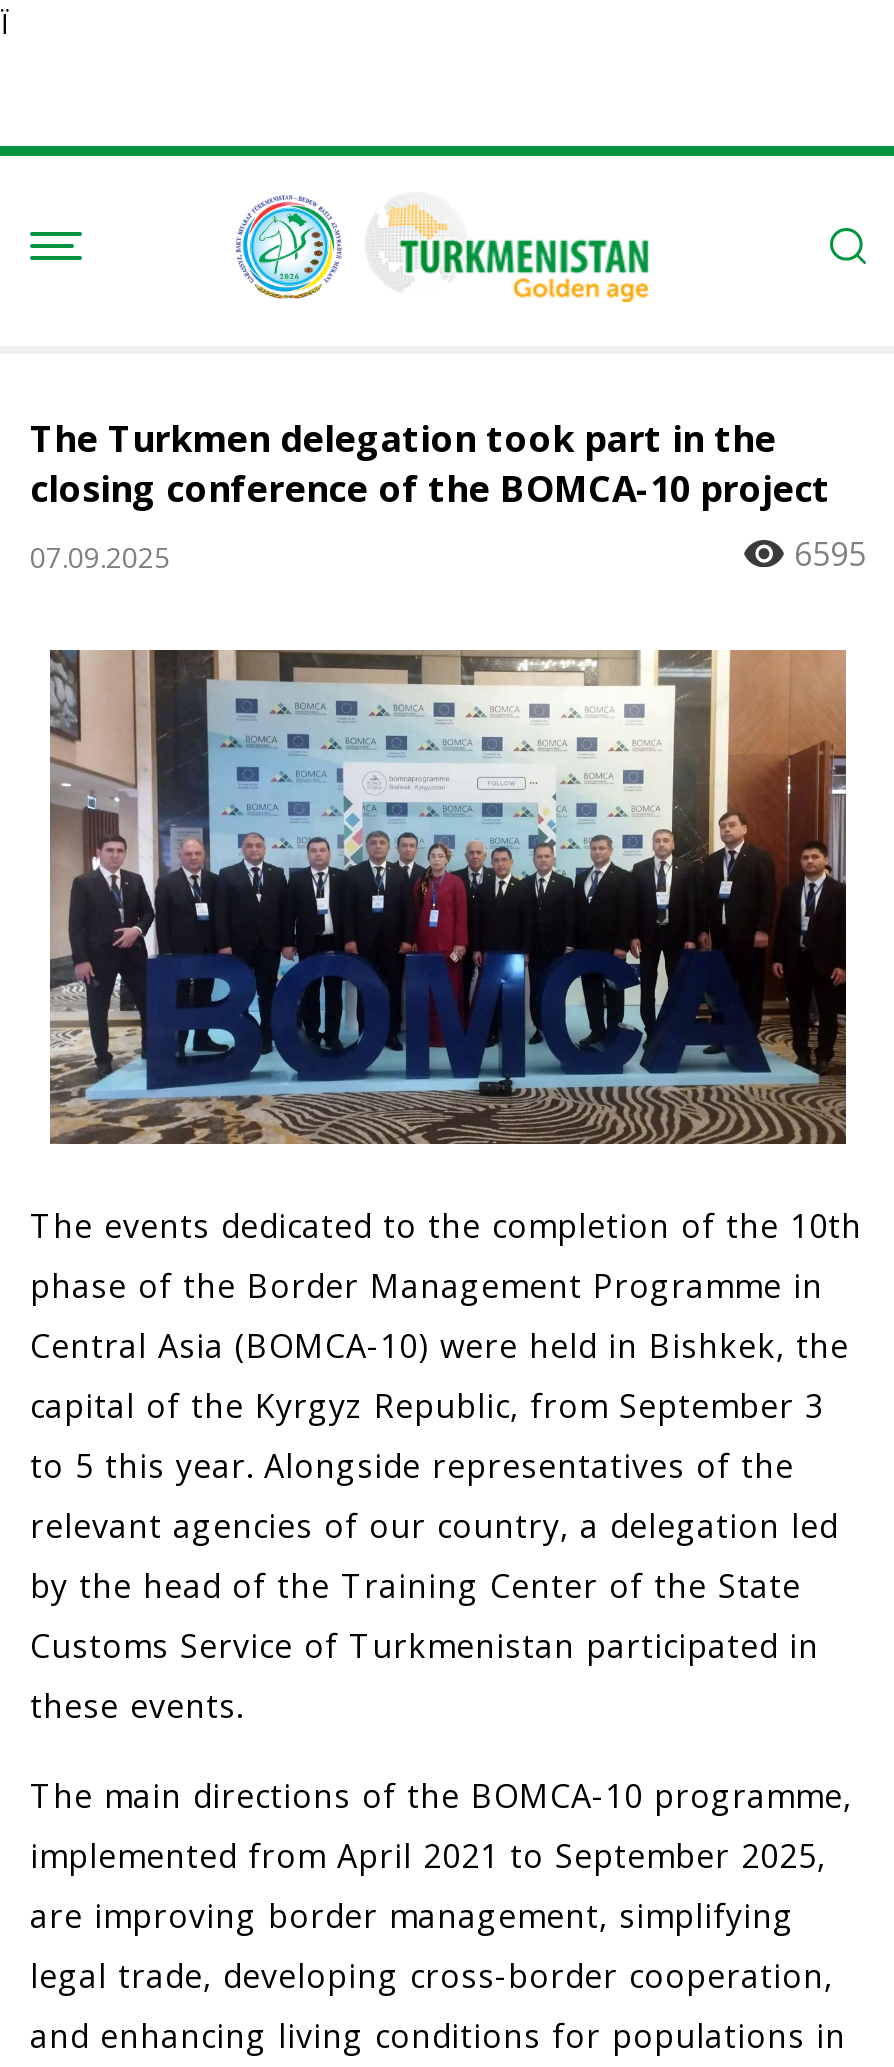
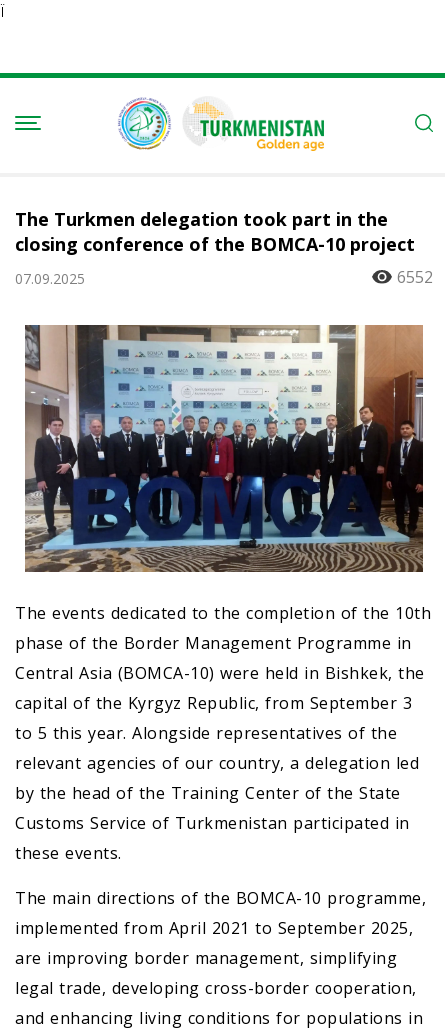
- 6595
+ 6552
